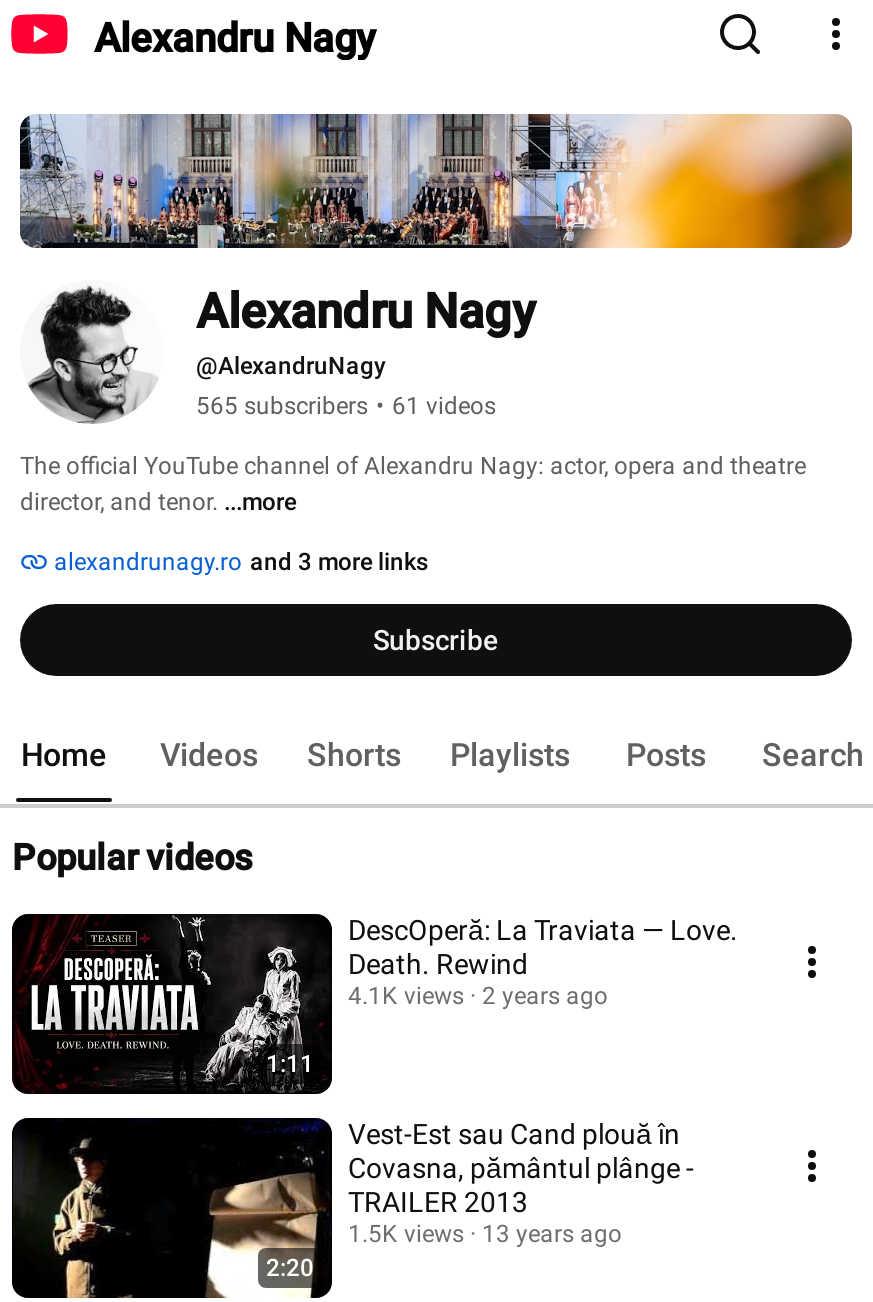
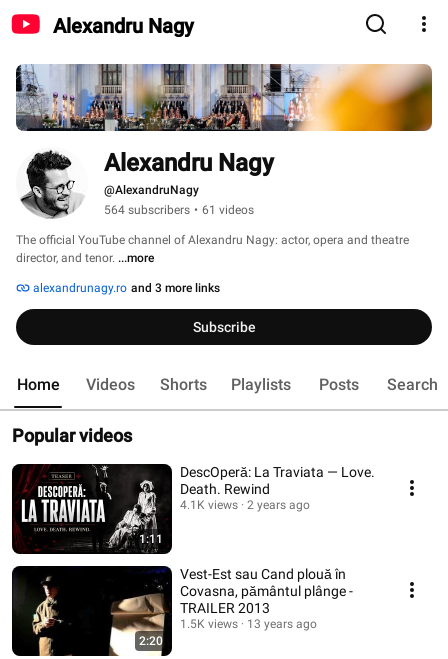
- 565 subscribers • 61 videos
+ 564 subscribers • 61 videos
